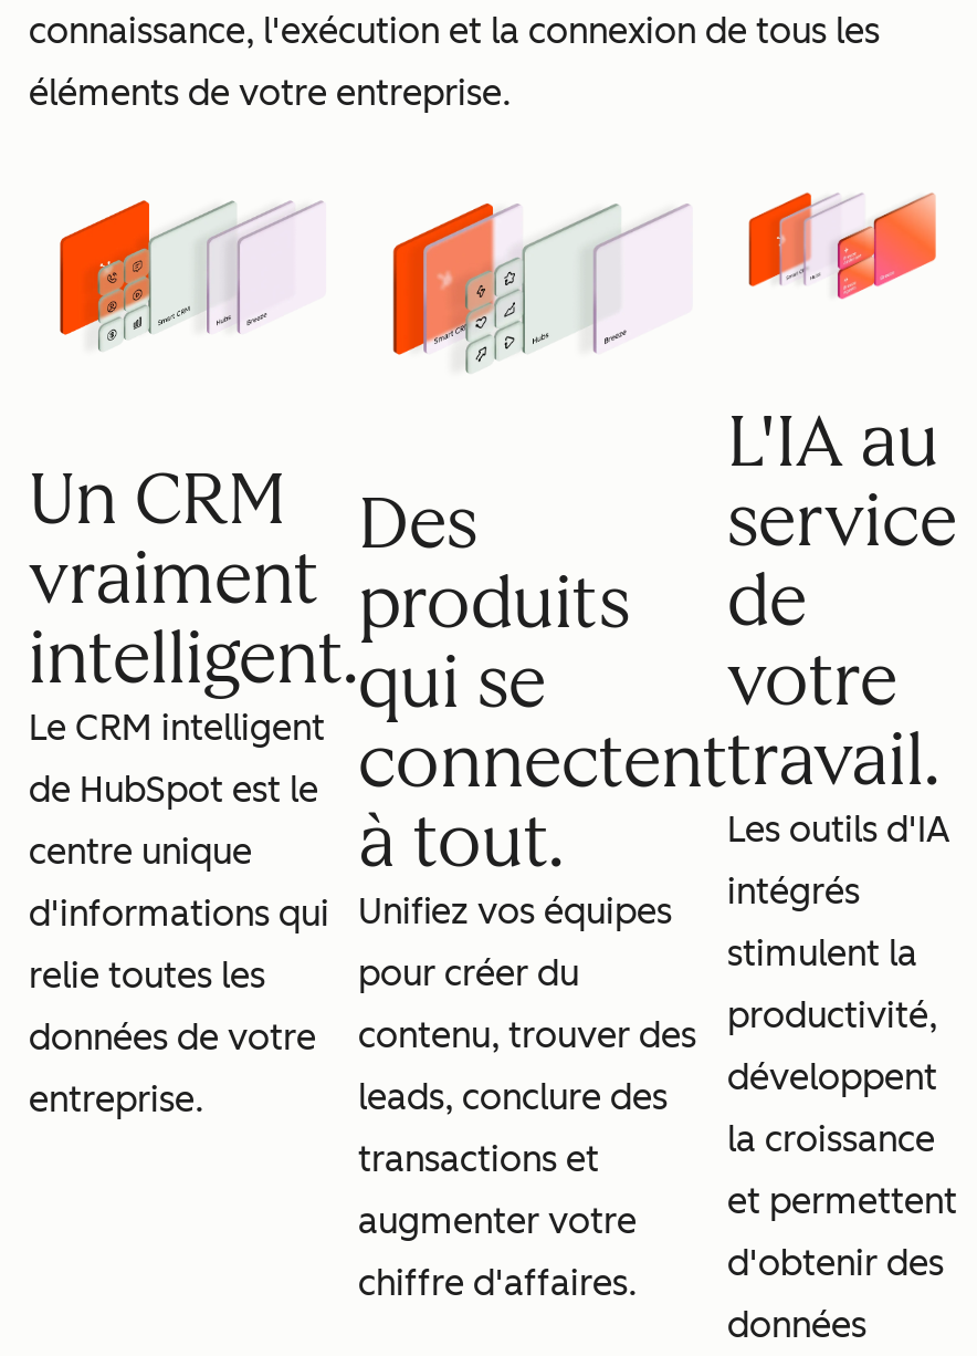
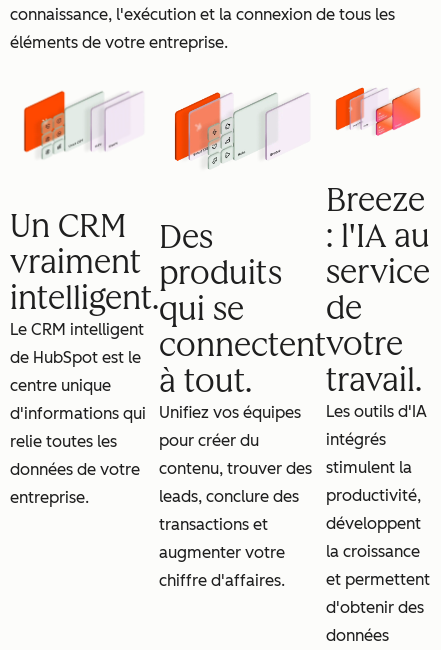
- L'IA au
+ Breeze
+ : l'IA au
